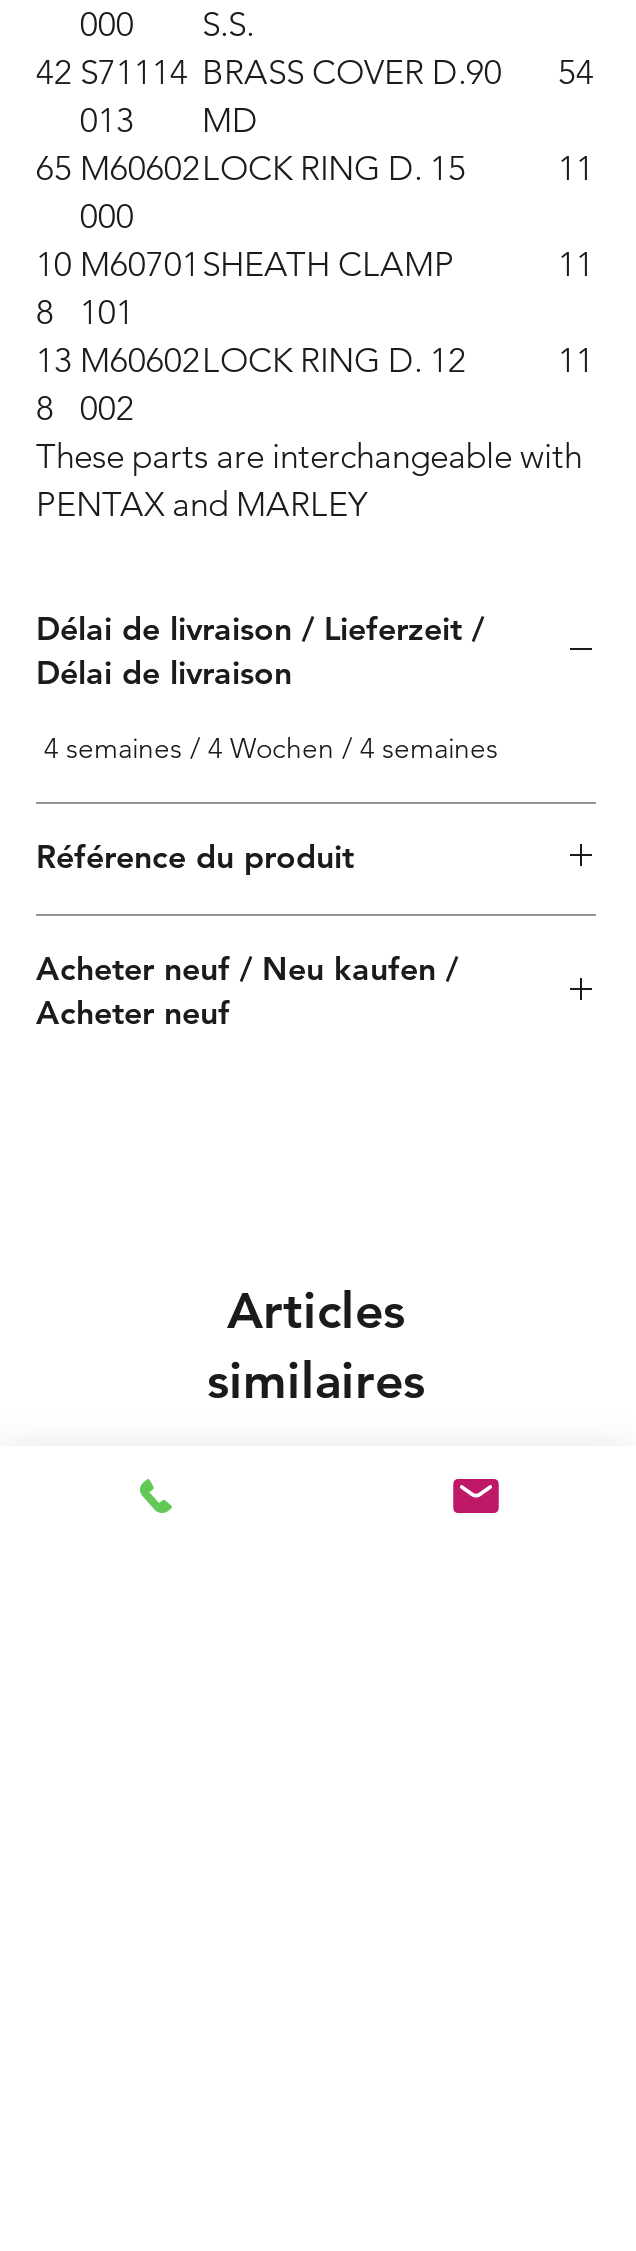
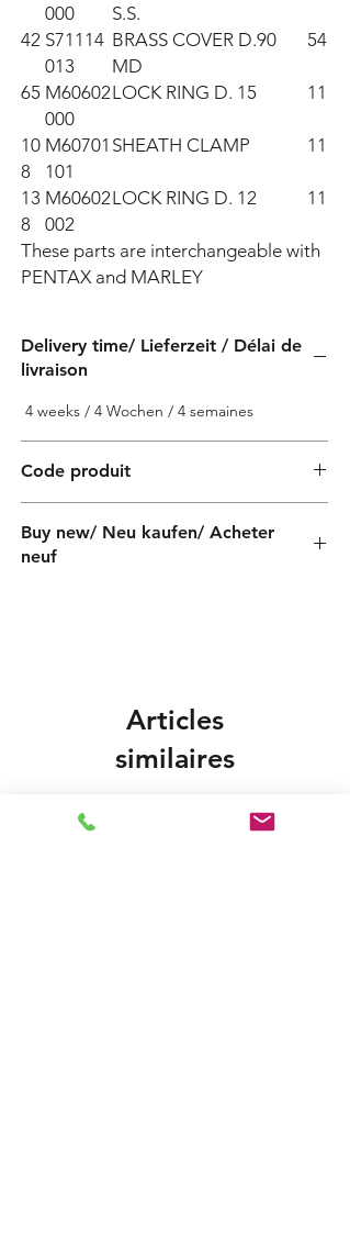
- Délai de livraison / Lieferzeit /
- Délai de livraison
+ Delivery time/ Lieferzeit / Délai de
+ livraison

- 4 semaines / 4 Wochen / 4 semaines
+ 4 weeks / 4 Wochen / 4 semaines

- Référence du produit
+ Code produit

- Acheter neuf / Neu kaufen /
- Acheter neuf
+ Buy new/ Neu kaufen/ Acheter
+ neuf
